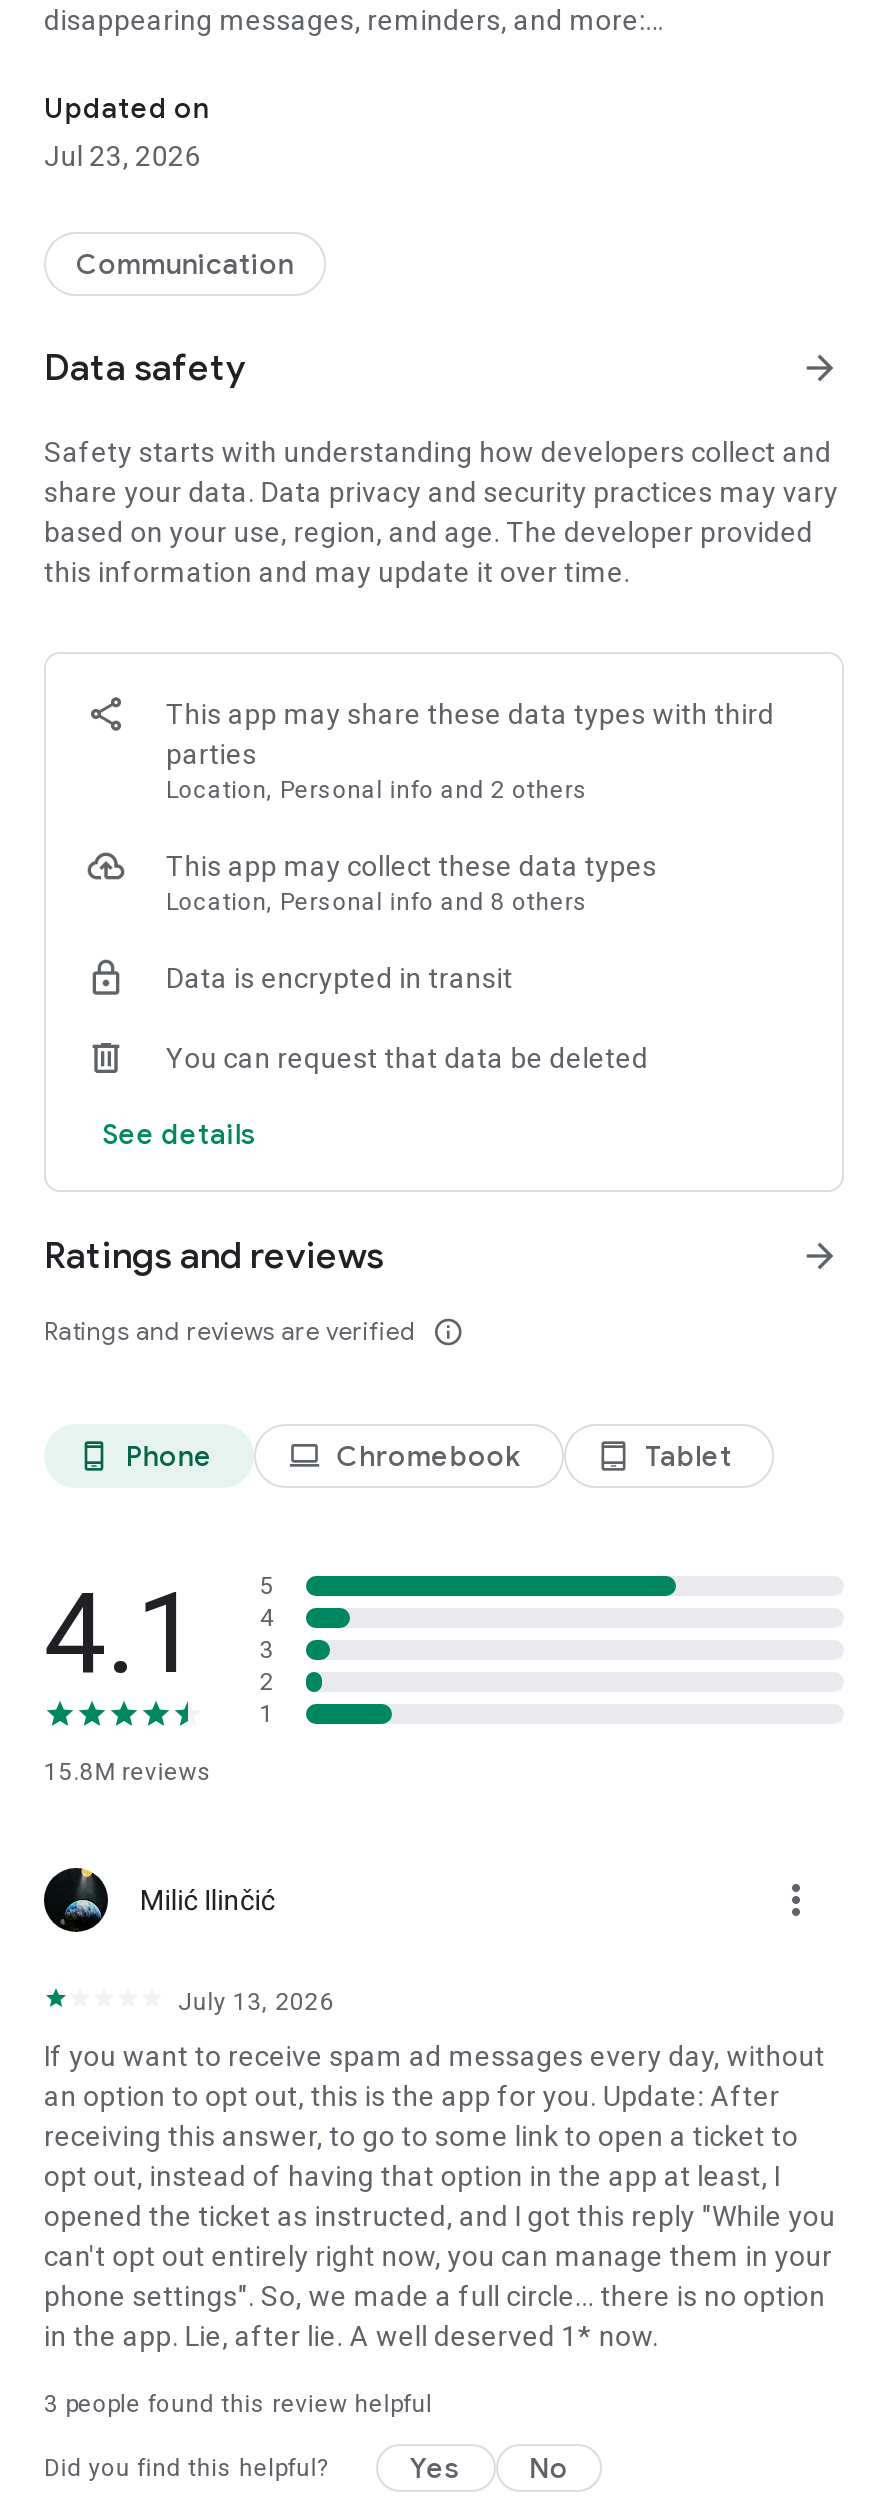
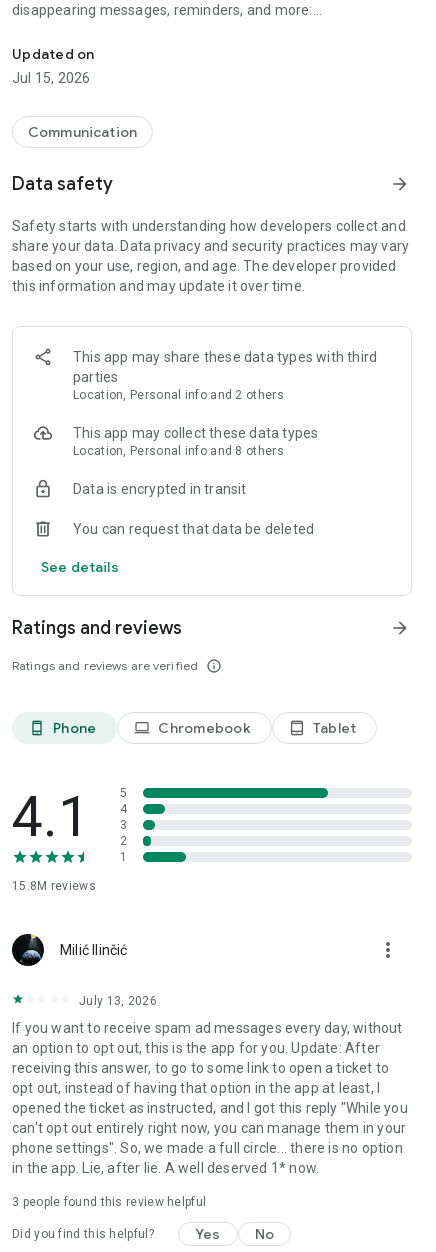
- Jul 23, 2026
+ Jul 15, 2026
